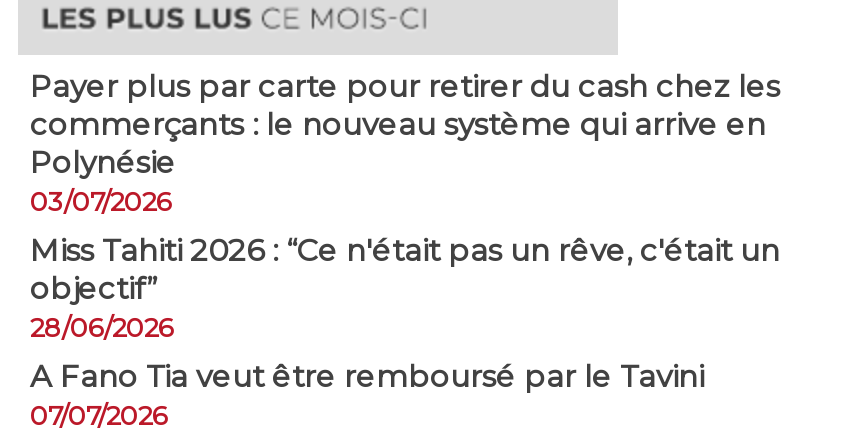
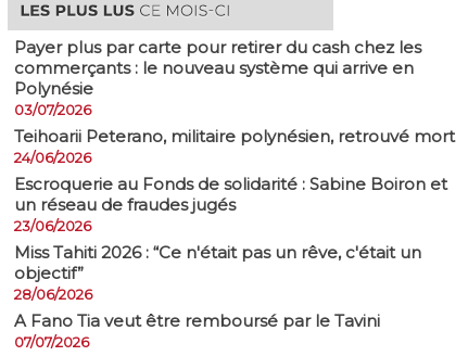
+ Teihoarii Peterano, militaire polynésien, retrouvé mort
+ 24/06/2026
+ Escroquerie au Fonds de solidarité : Sabine Boiron et
+ un réseau de fraudes jugés
+ 23/06/2026
